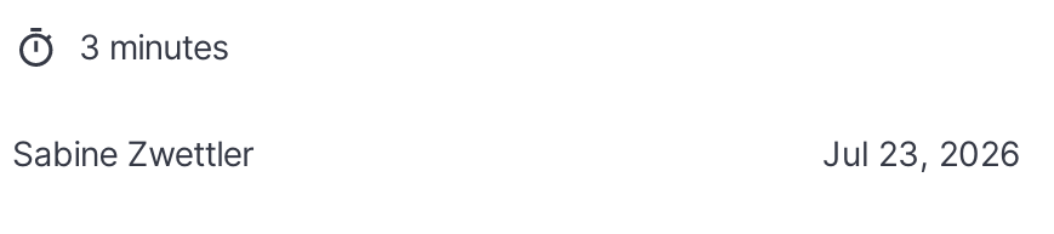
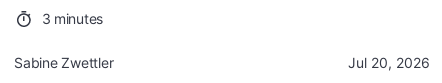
- Jul 23, 2026
+ Jul 20, 2026
